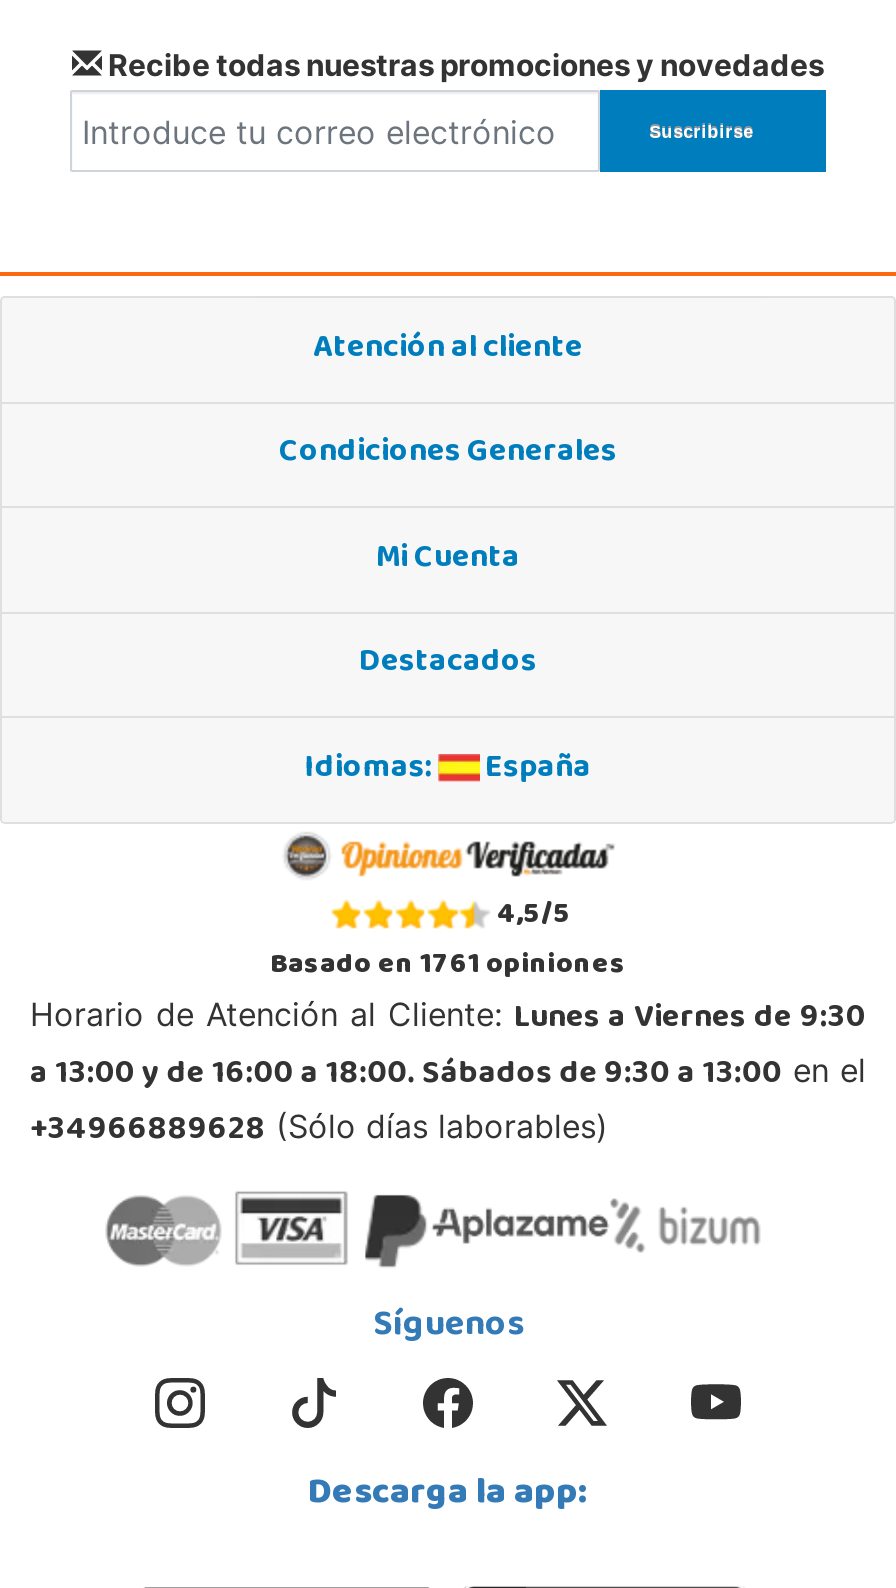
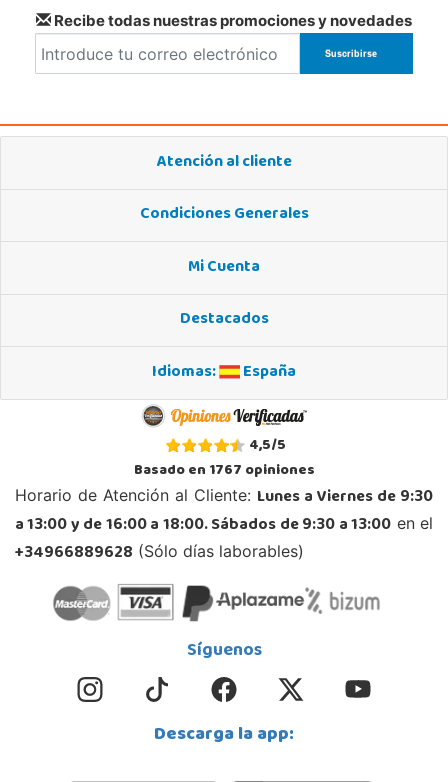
- Basado en 1761opiniones
+ Basado en 1767opiniones
